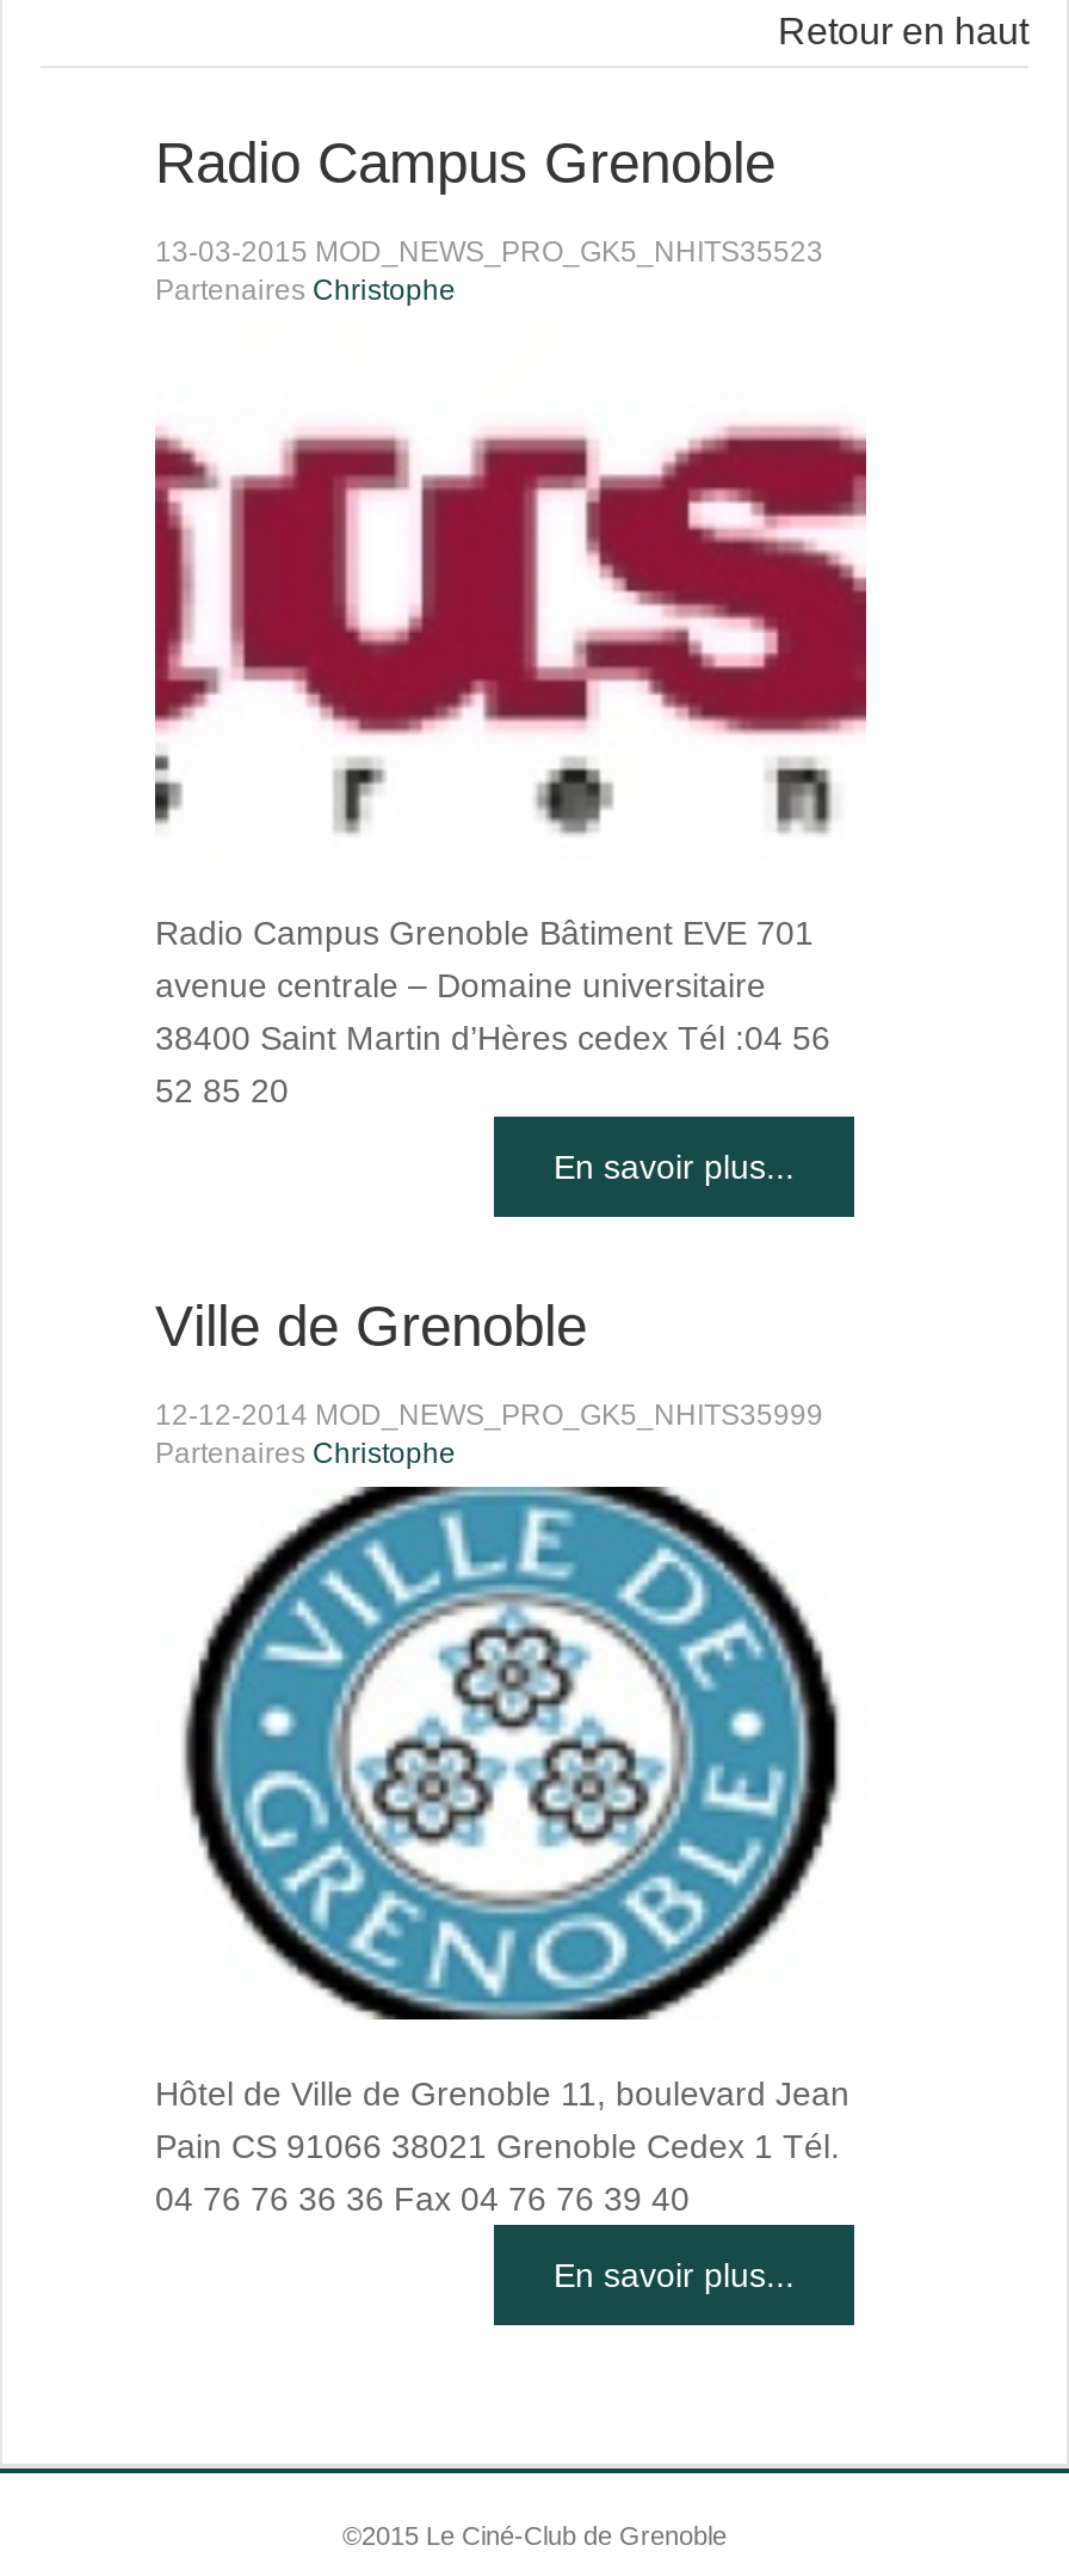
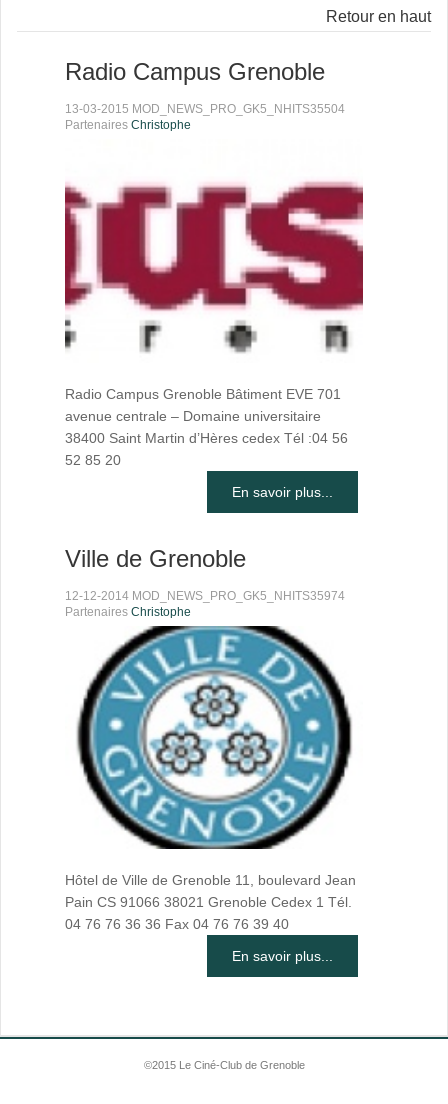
- 13-03-2015 MOD_NEWS_PRO_GK5_NHITS35523
+ 13-03-2015 MOD_NEWS_PRO_GK5_NHITS35504

- 12-12-2014 MOD_NEWS_PRO_GK5_NHITS35999
+ 12-12-2014 MOD_NEWS_PRO_GK5_NHITS35974
